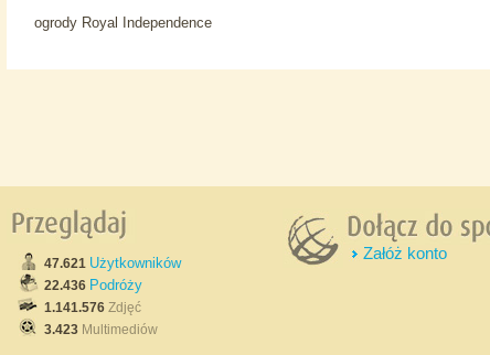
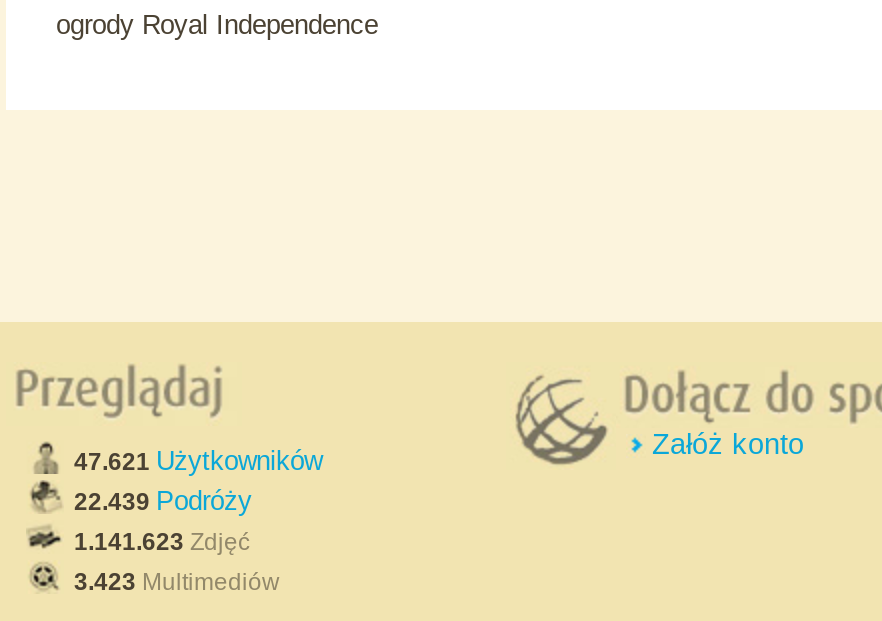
- 22.436 Podróży
+ 22.439 Podróży

- 1.141.576 Zdjęć
+ 1.141.623 Zdjęć
